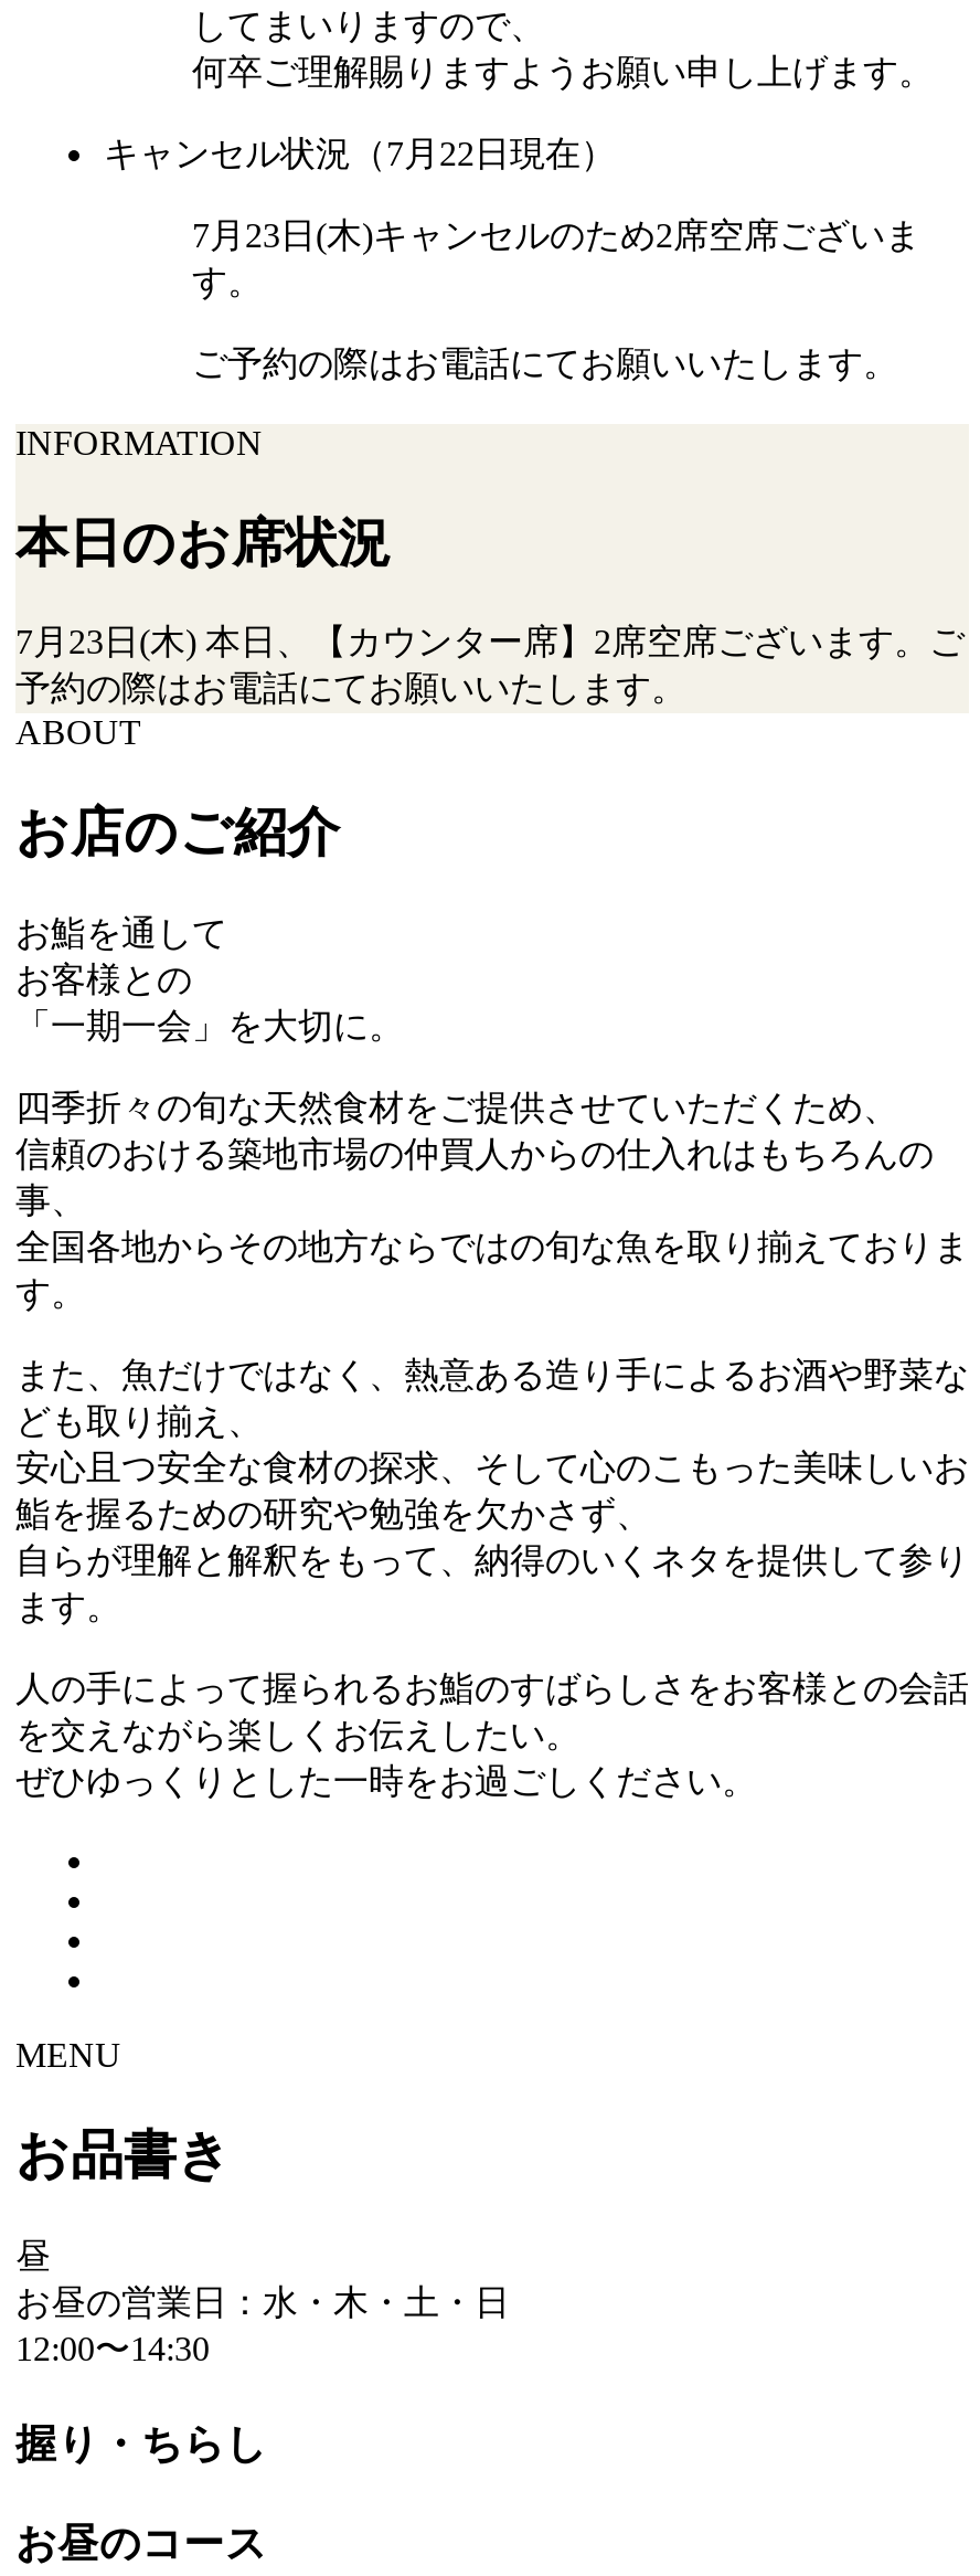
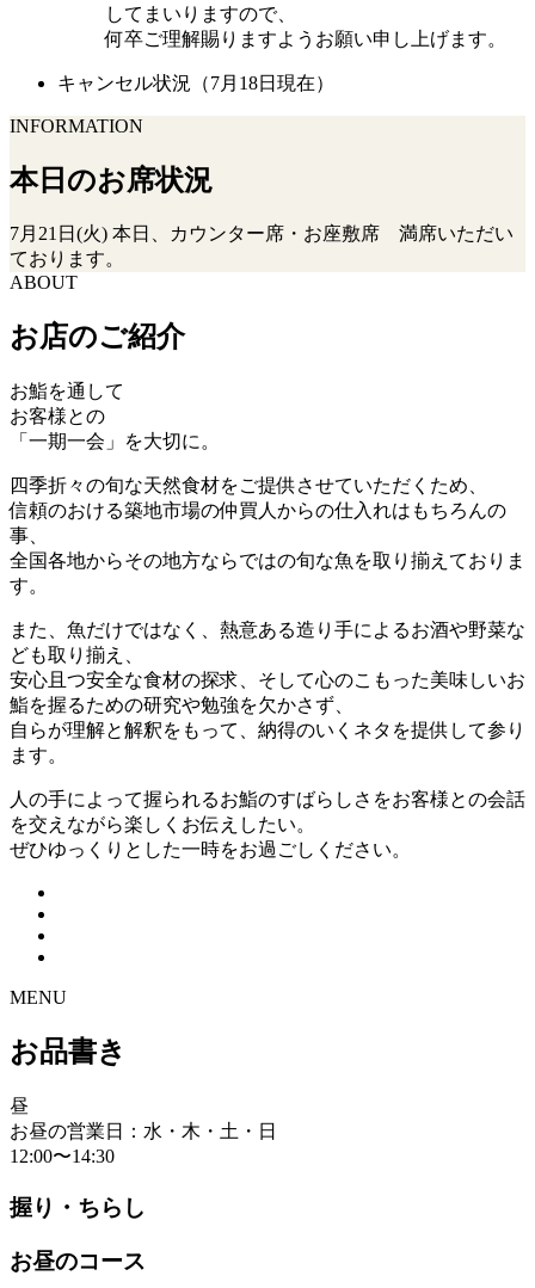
- キャンセル状況（7月22日現在）
- 7月23日(木)キャンセルのため2席空席ございま
- す。
- ご予約の際はお電話にてお願いいたします。
+ キャンセル状況（7月18日現在）

- 7月23日(木) 本日、【カウンター席】2席空席ございます。ご
- 予約の際はお電話にてお願いいたします。
+ 7月21日(火) 本日、カウンター席・お座敷席 満席いただい
+ ております。
